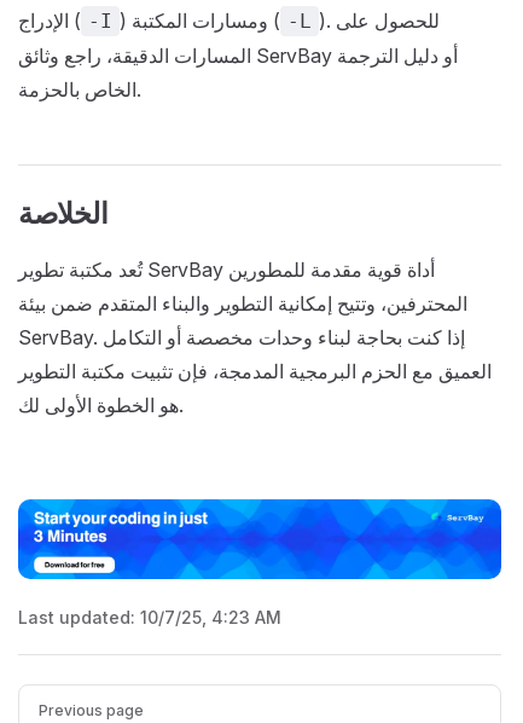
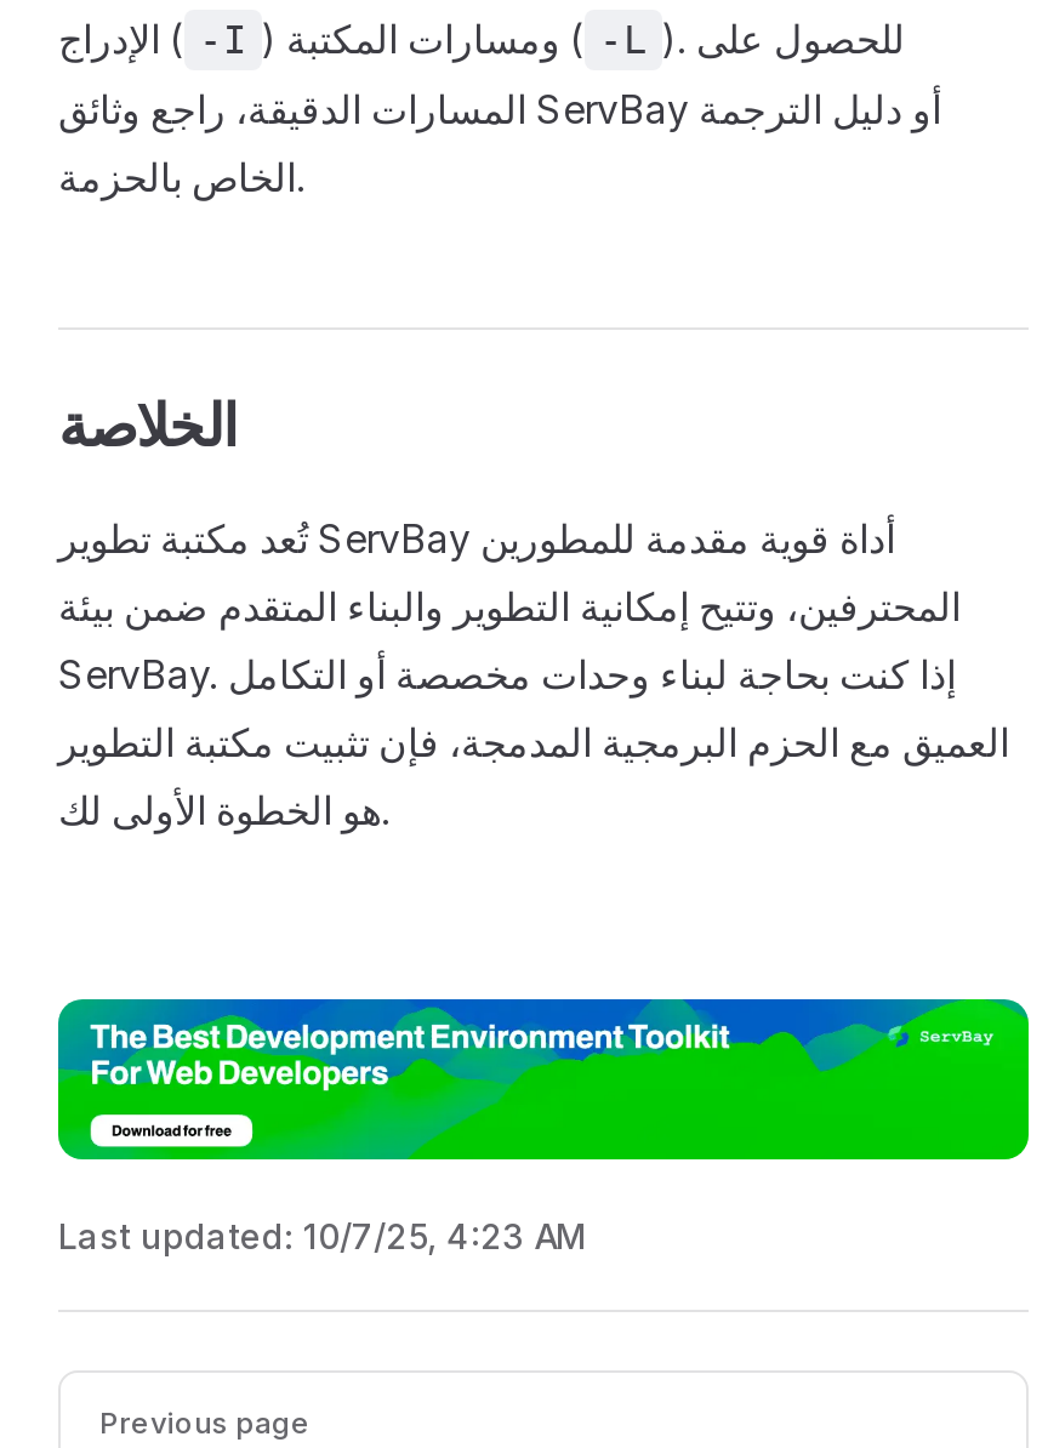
- [image]
+ [image]
